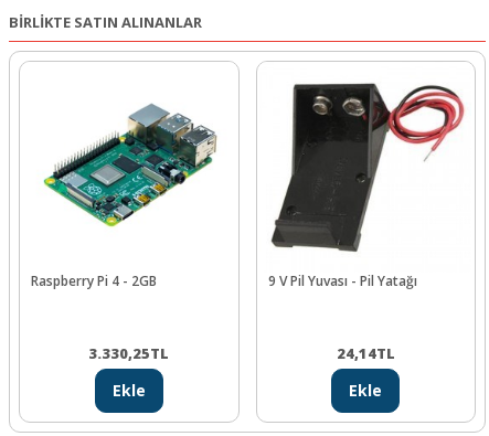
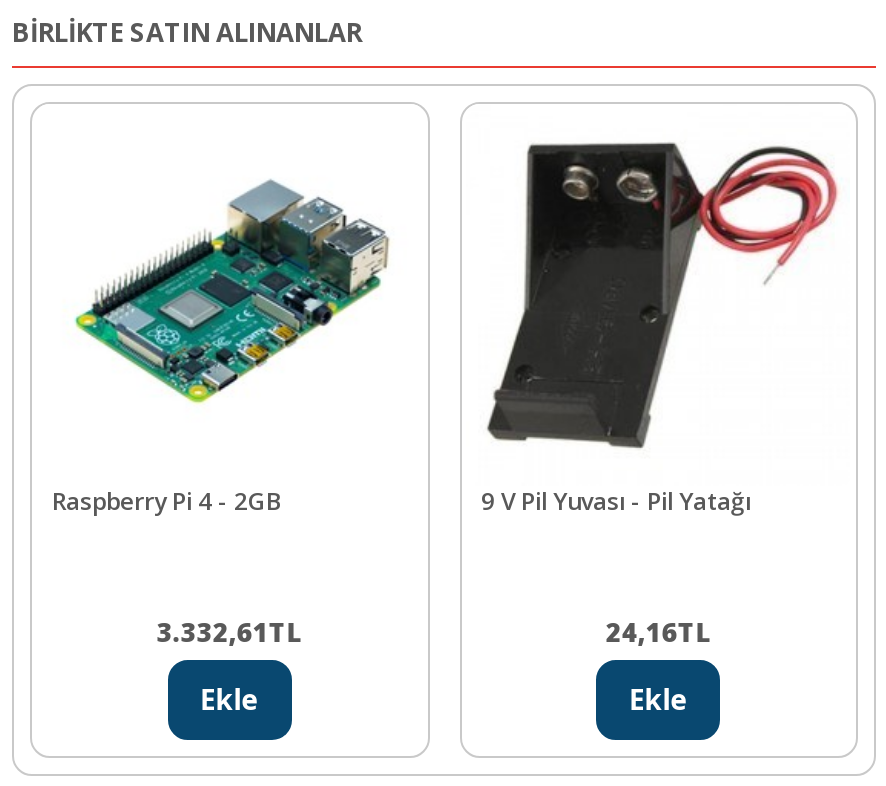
- 3.330,25TL
+ 3.332,61TL

- 24,14TL
+ 24,16TL
